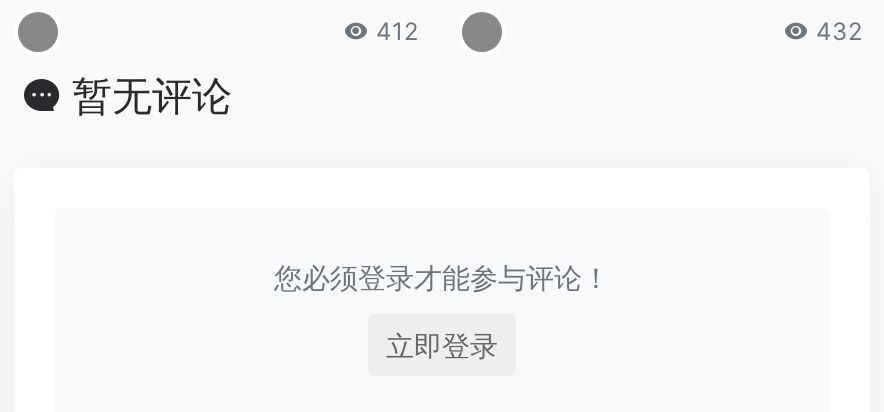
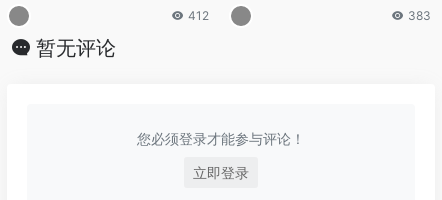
- 432
+ 383
